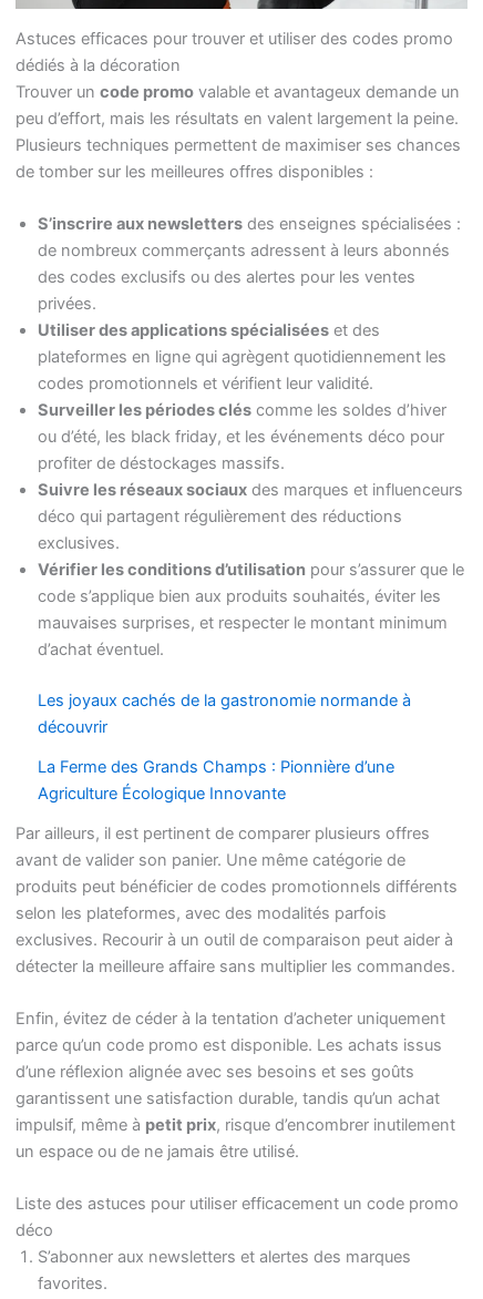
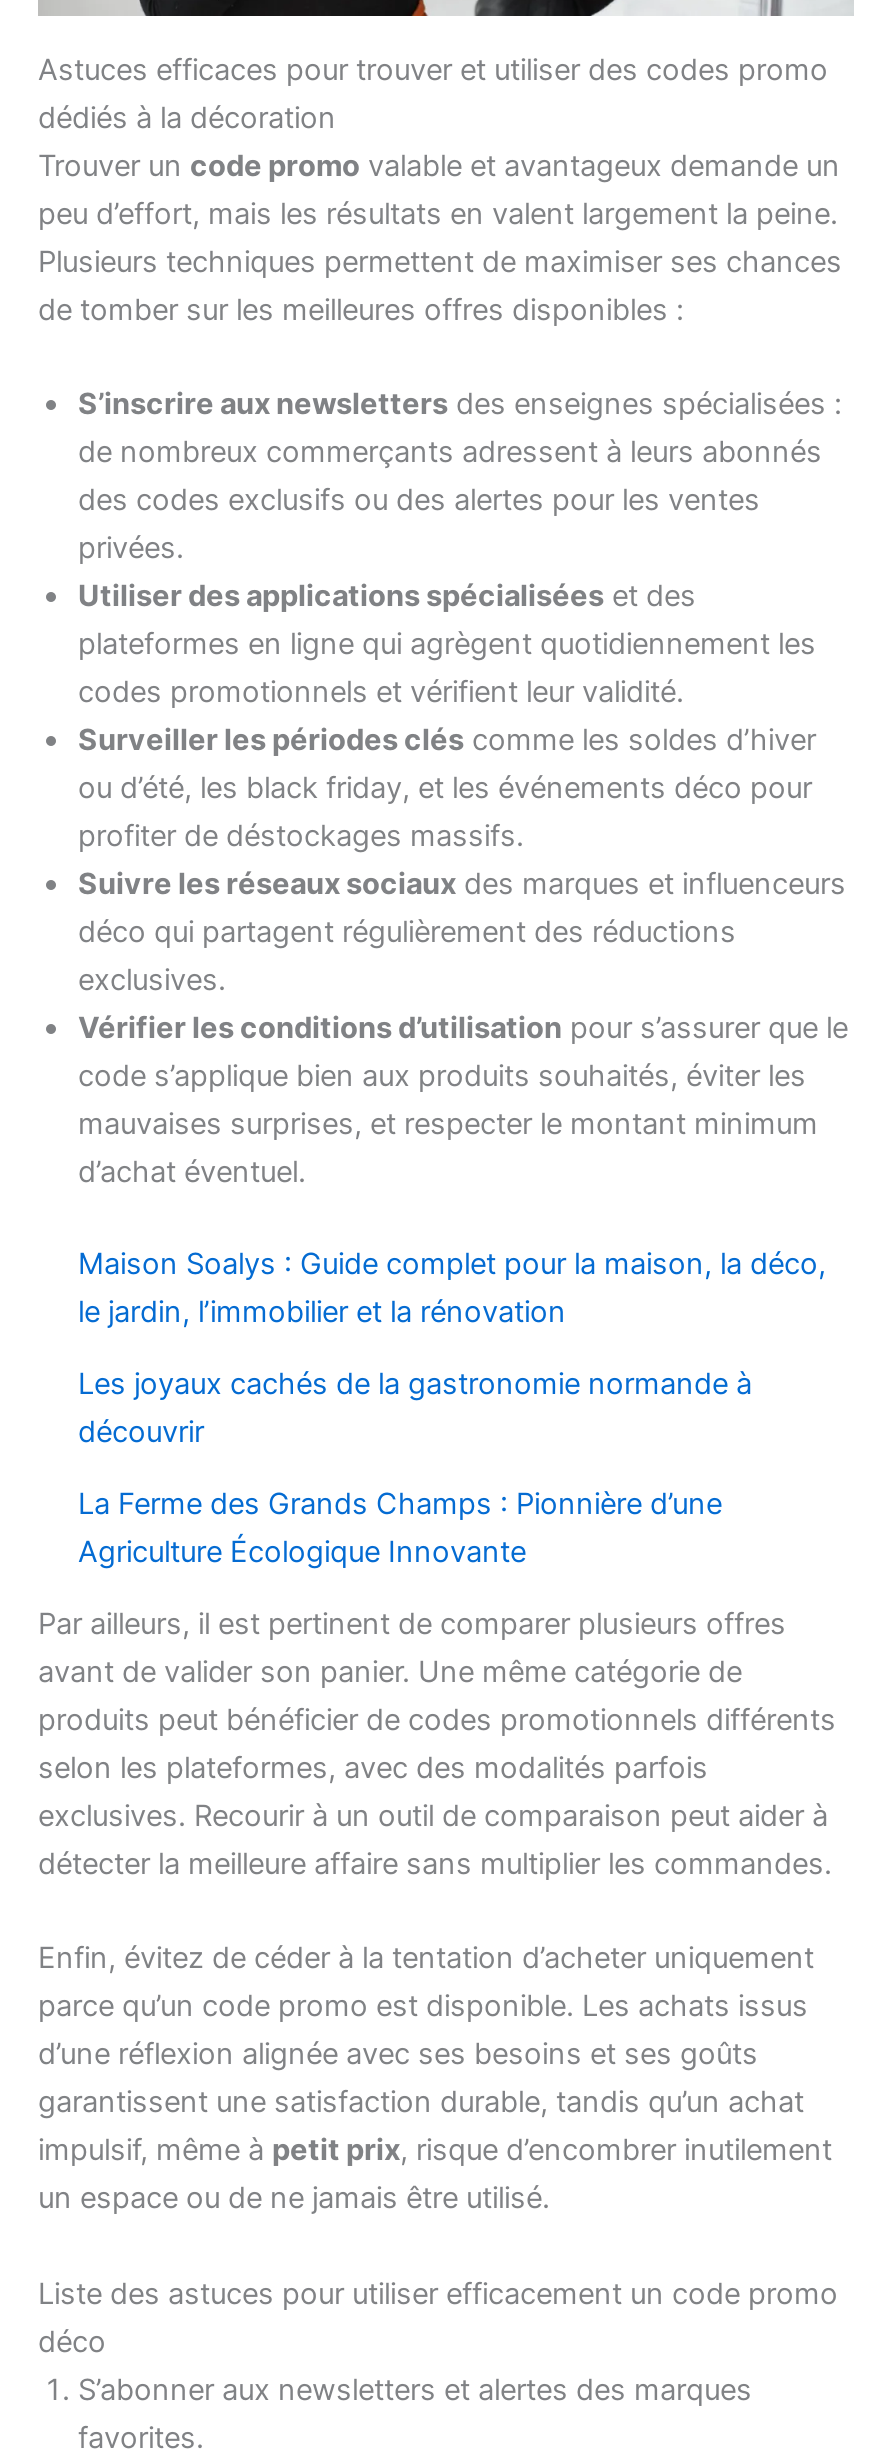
+ Maison Soalys : Guide complet pour la maison, la déco,
+ le jardin, l’immobilier et la rénovation
